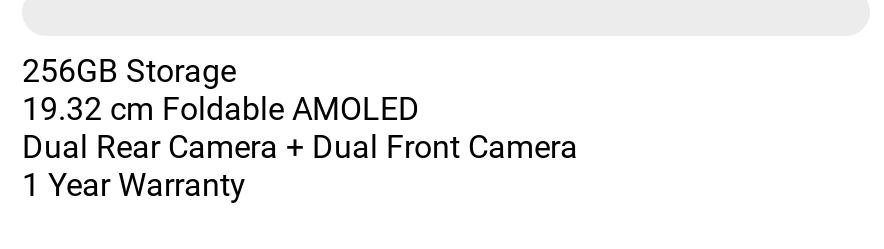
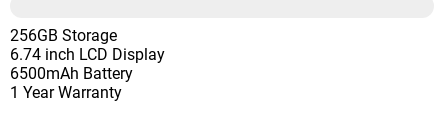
- 19.32 cm Foldable AMOLED
- Dual Rear Camera + Dual Front Camera
+ 6.74 inch LCD Display
+ 6500mAh Battery
